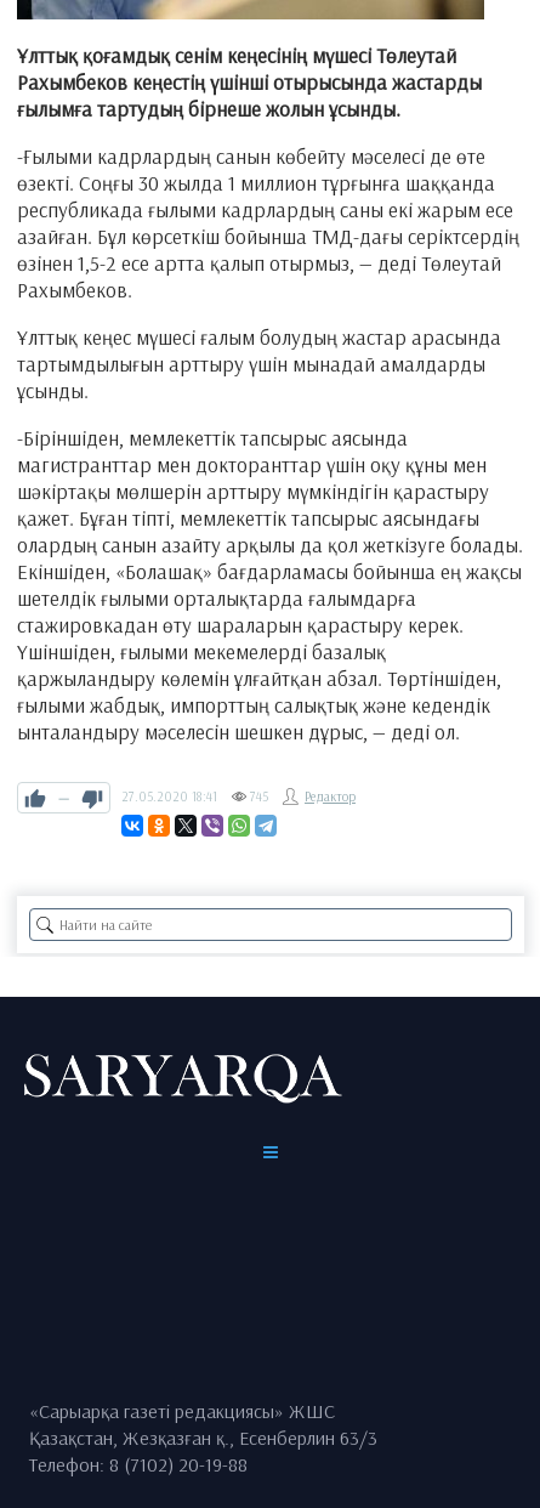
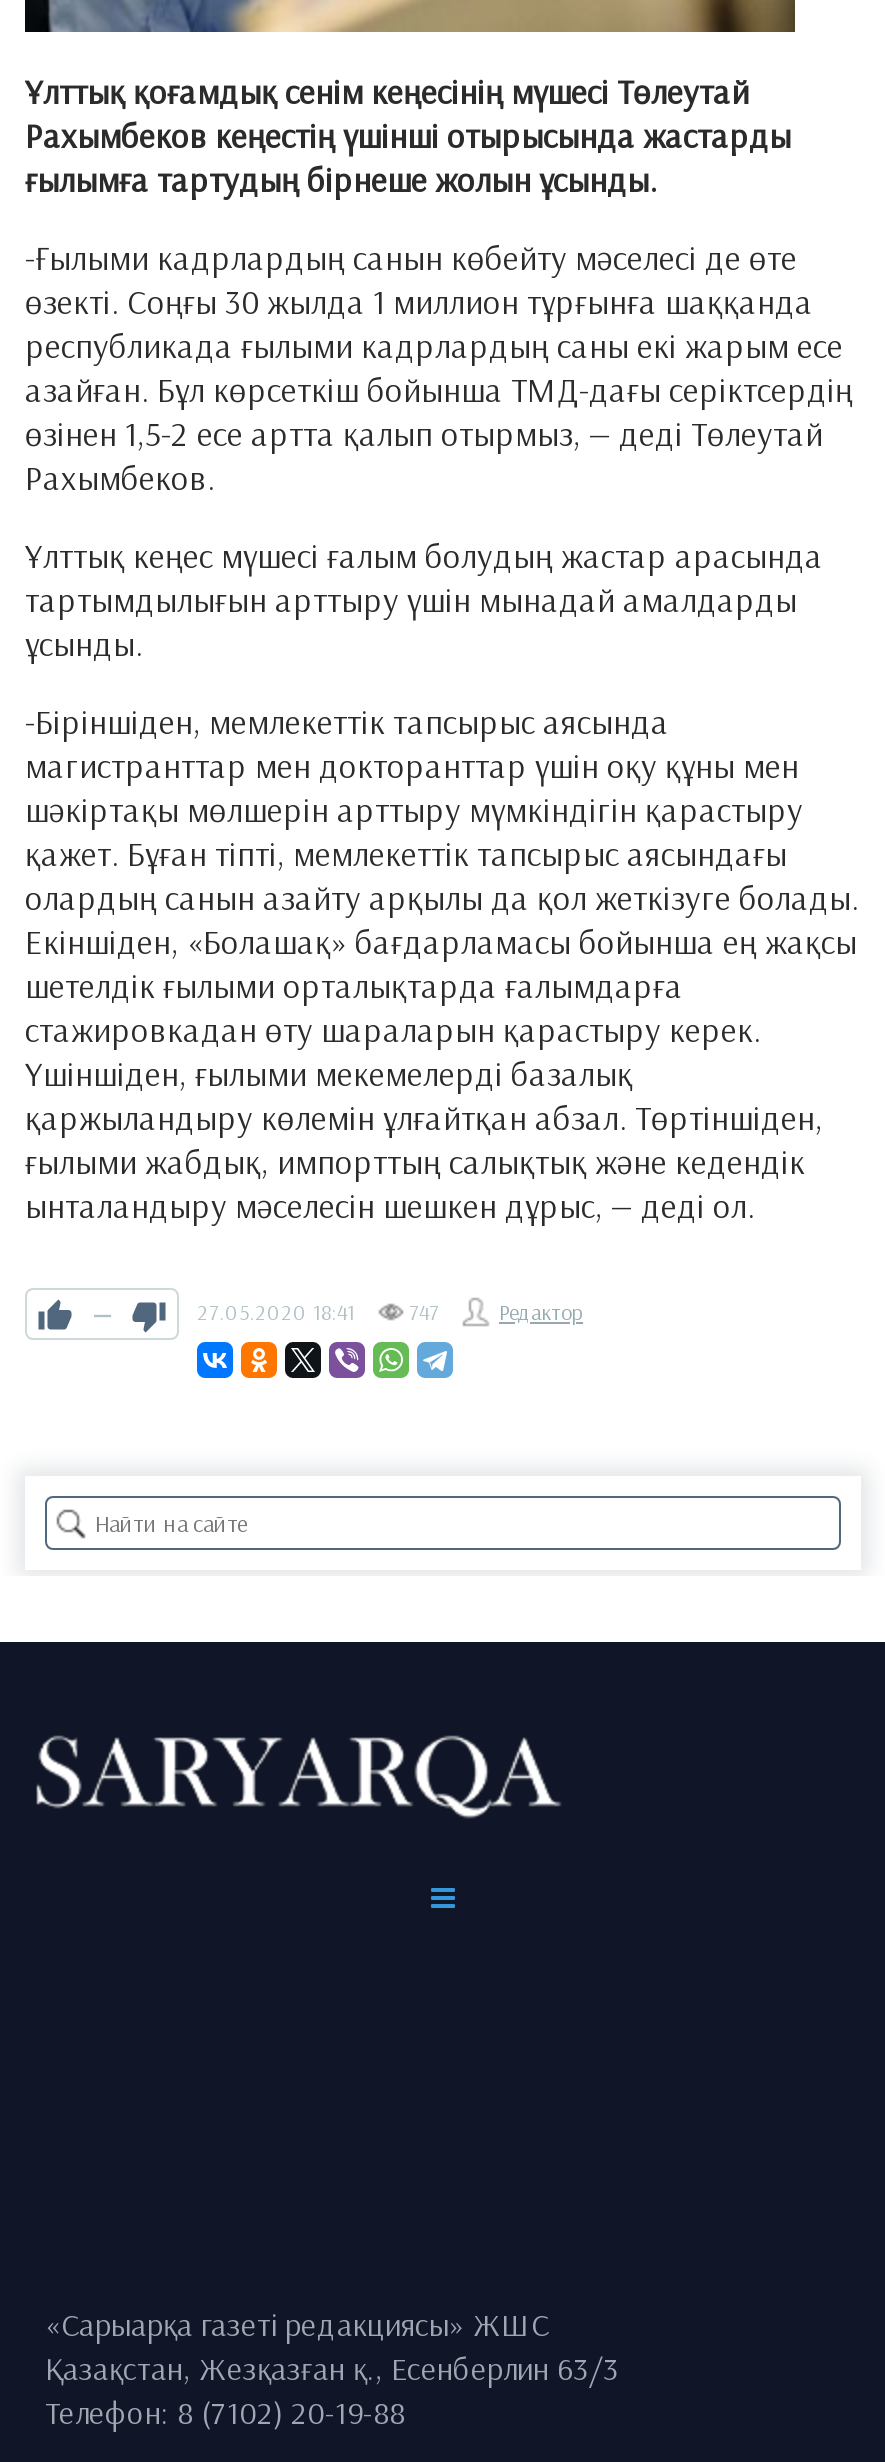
- 27.05.2020 18:41 745
+ 27.05.2020 18:41 747
